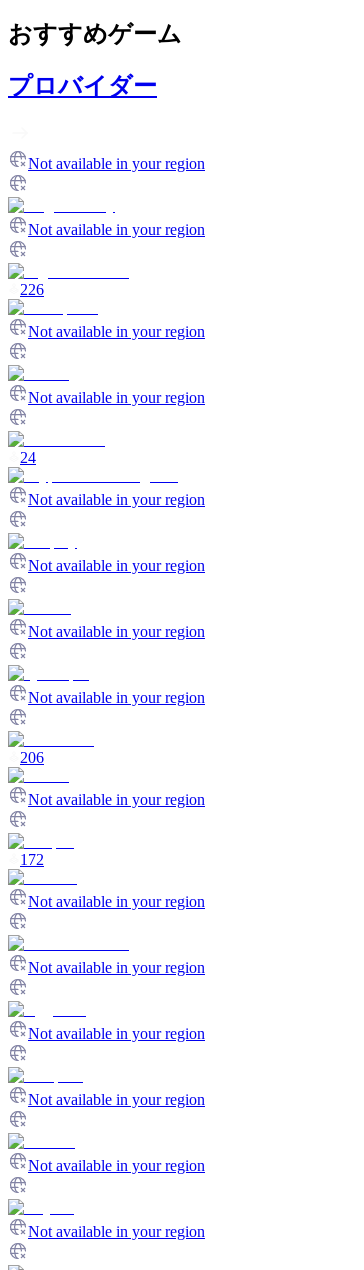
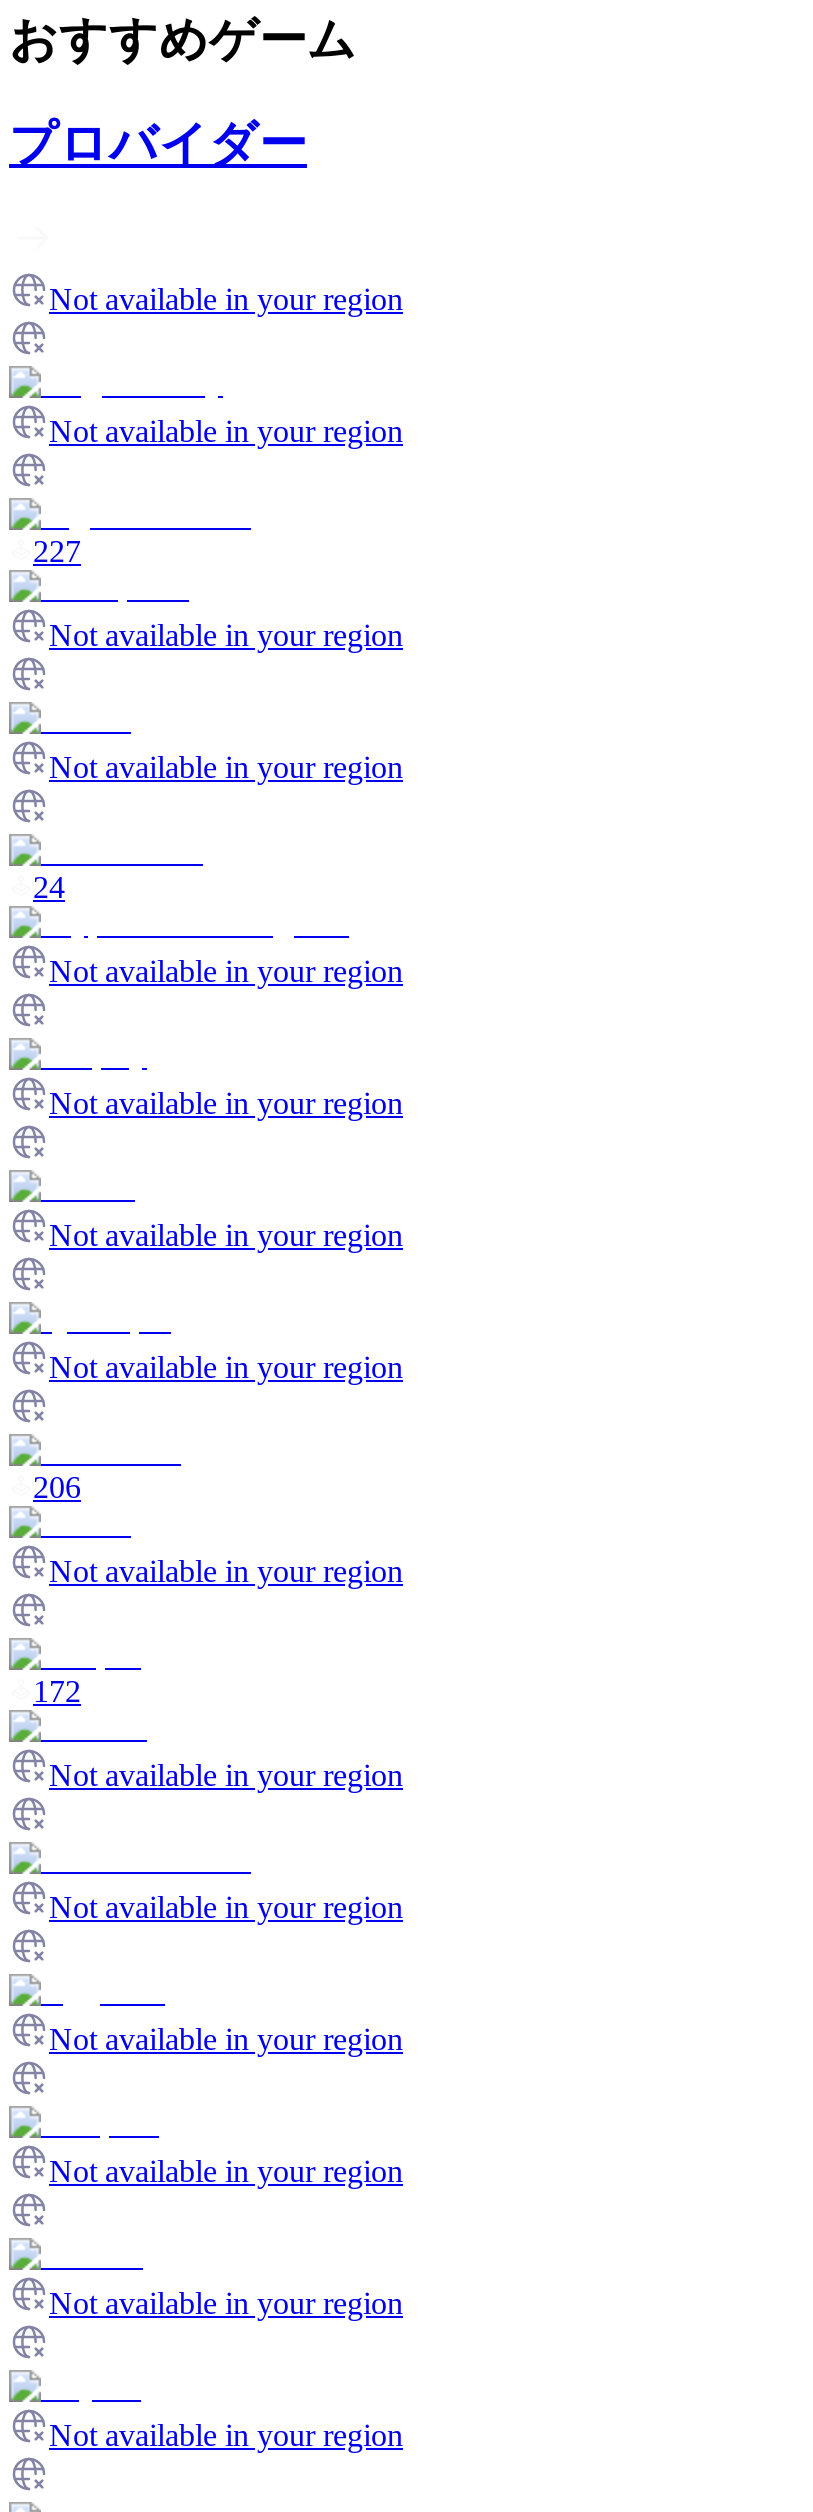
- 226
+ 227
